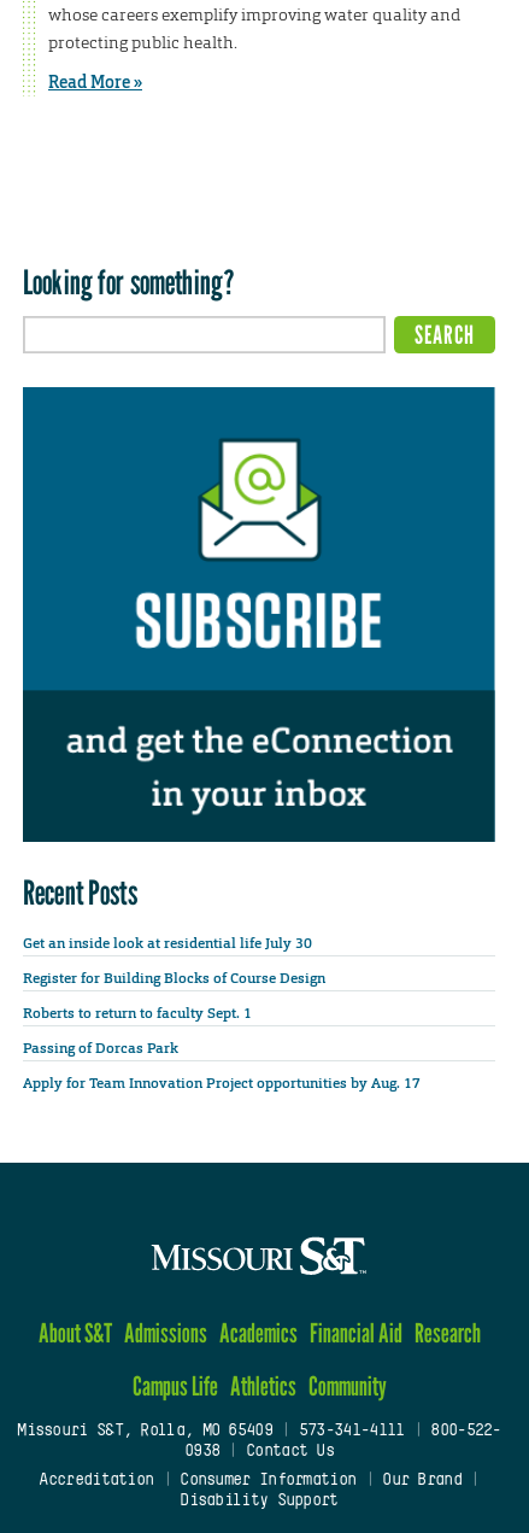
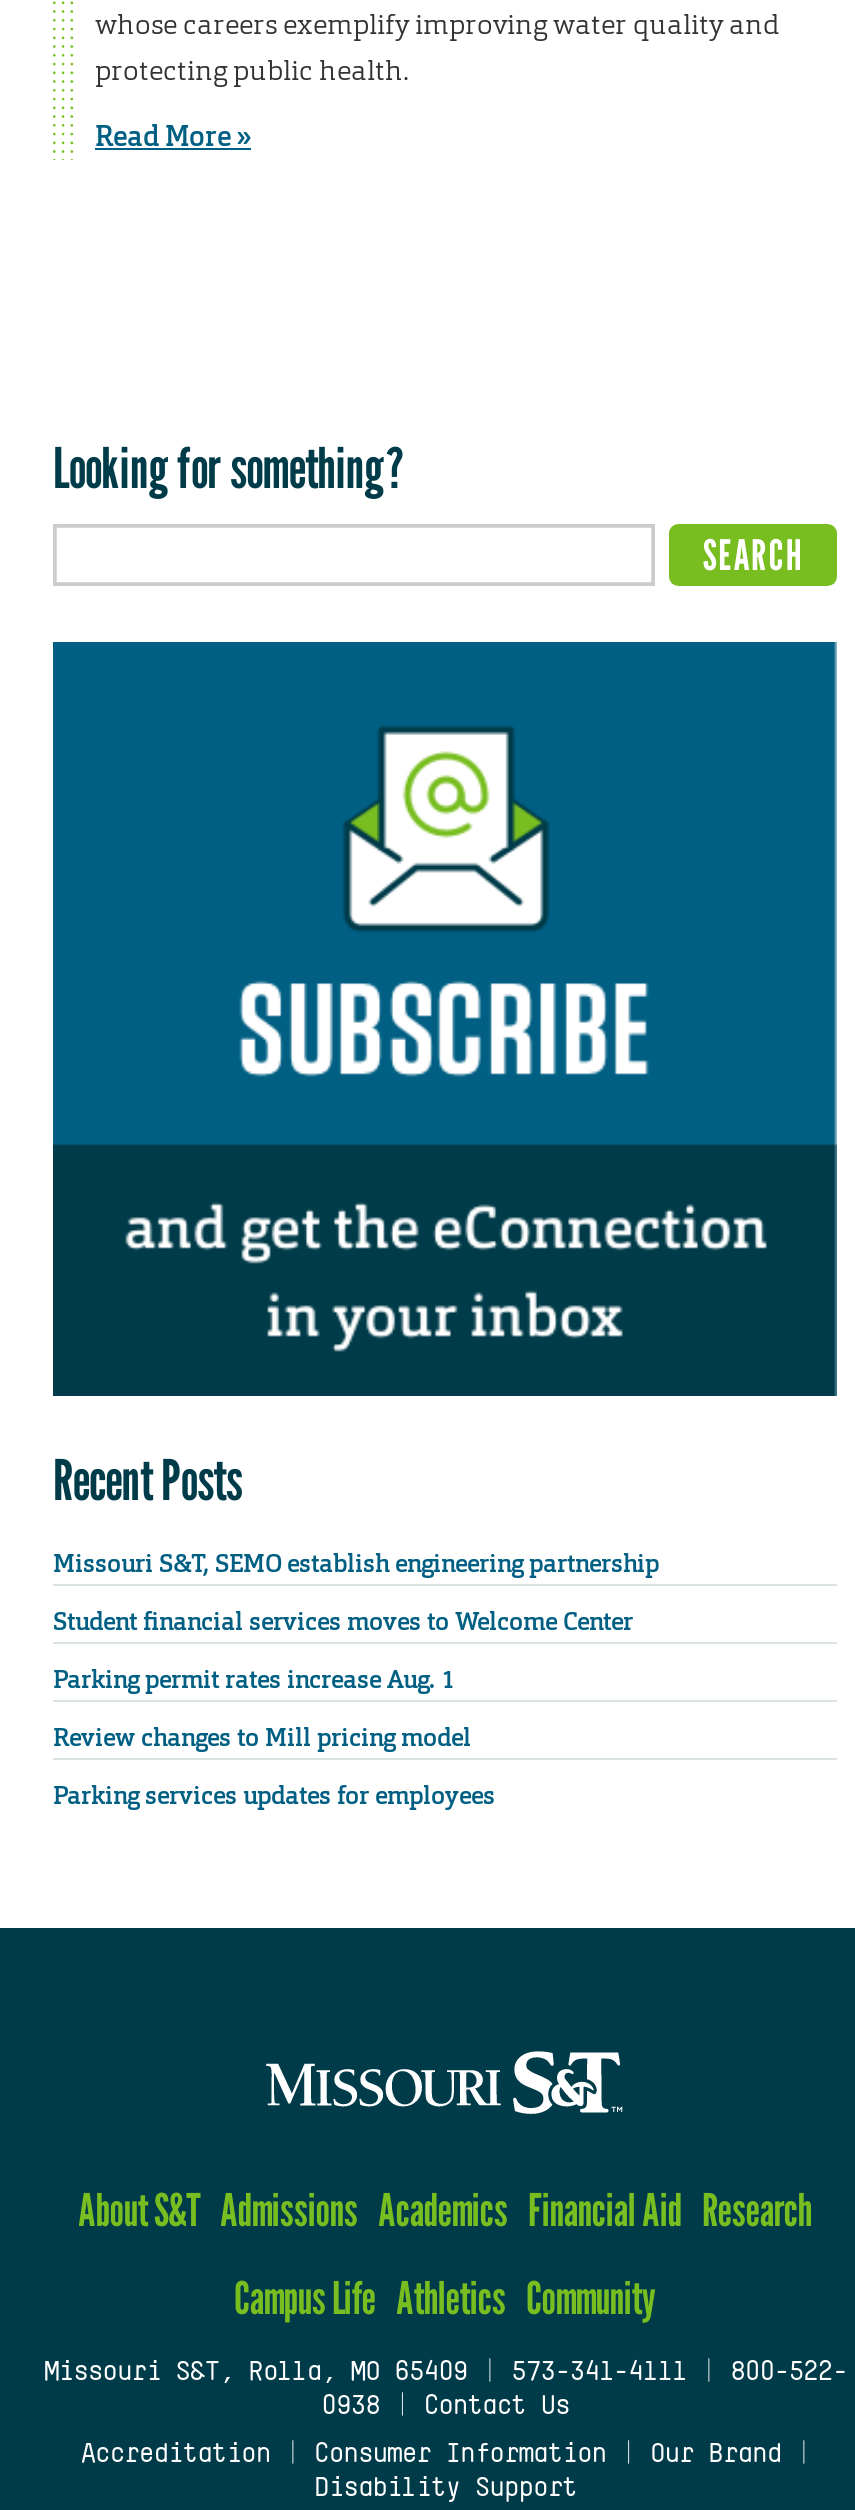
- Get an inside look at residential life July 30
+ Missouri S&T, SEMO establish engineering partnership

- Register for Building Blocks of Course Design
+ Student financial services moves to Welcome Center

- Roberts to return to faculty Sept. 1
+ Parking permit rates increase Aug. 1

- Passing of Dorcas Park
+ Review changes to Mill pricing model

- Apply for Team Innovation Project opportunities by Aug. 17
+ Parking services updates for employees
